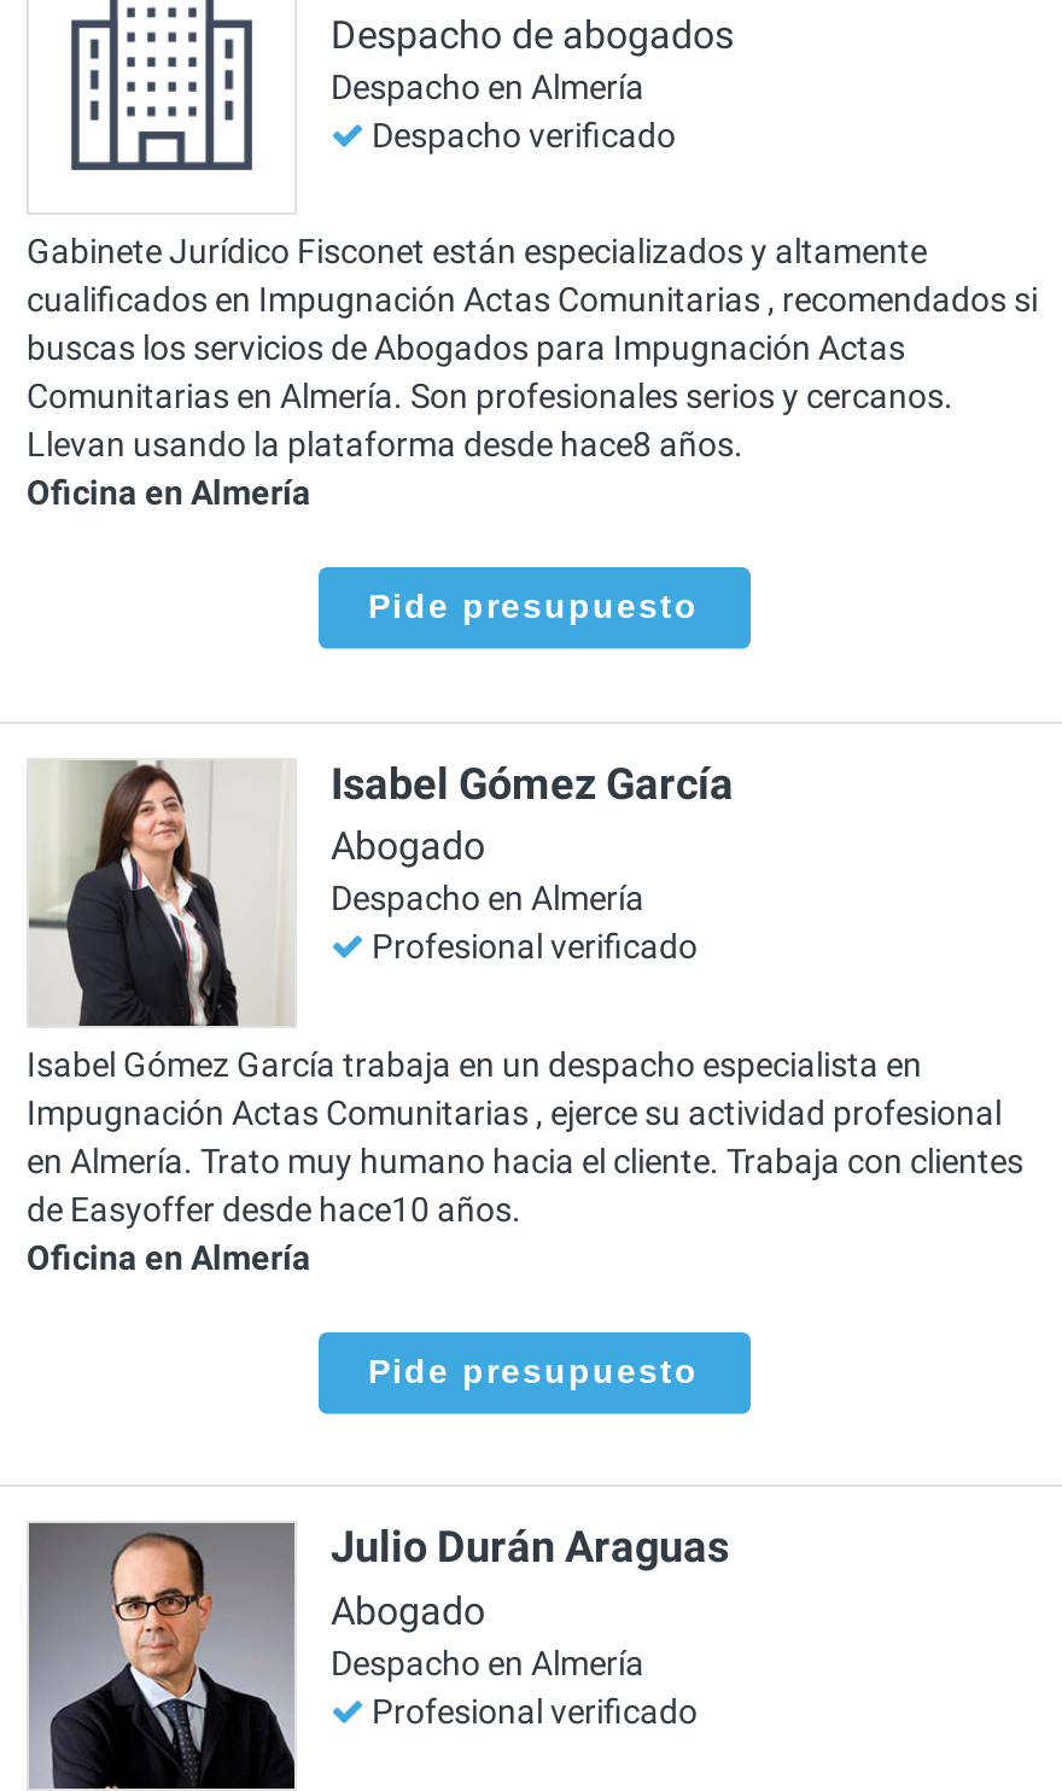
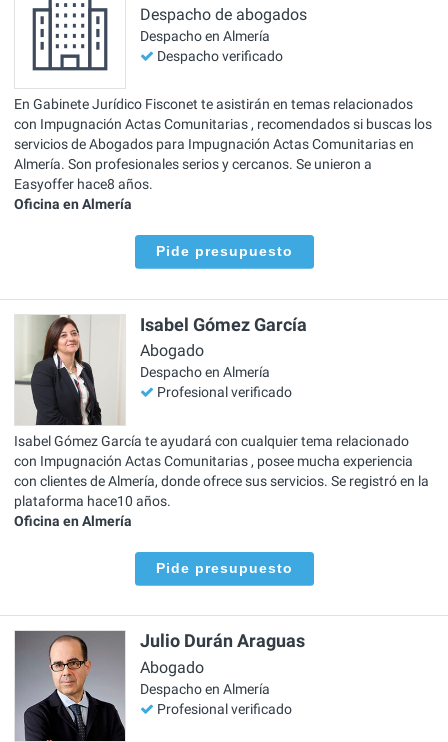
- Gabinete Jurídico Fisconet están especializados y altamente
- cualificados en Impugnación Actas Comunitarias , recomendados si
- buscas los servicios de Abogados para Impugnación Actas
- Comunitarias en Almería. Son profesionales serios y cercanos.
- Llevan usando la plataforma desde hace8 años.
+ En Gabinete Jurídico Fisconet te asistirán en temas relacionados
+ con Impugnación Actas Comunitarias , recomendados si buscas los
+ servicios de Abogados para Impugnación Actas Comunitarias en
+ Almería. Son profesionales serios y cercanos. Se unieron a
+ Easyoffer hace8 años.

- Isabel Gómez García trabaja en un despacho especialista en
- Impugnación Actas Comunitarias , ejerce su actividad profesional
- en Almería. Trato muy humano hacia el cliente. Trabaja con clientes
- de Easyoffer desde hace10 años.
+ Isabel Gómez García te ayudará con cualquier tema relacionado
+ con Impugnación Actas Comunitarias , posee mucha experiencia
+ con clientes de Almería, donde ofrece sus servicios. Se registró en la
+ plataforma hace10 años.
